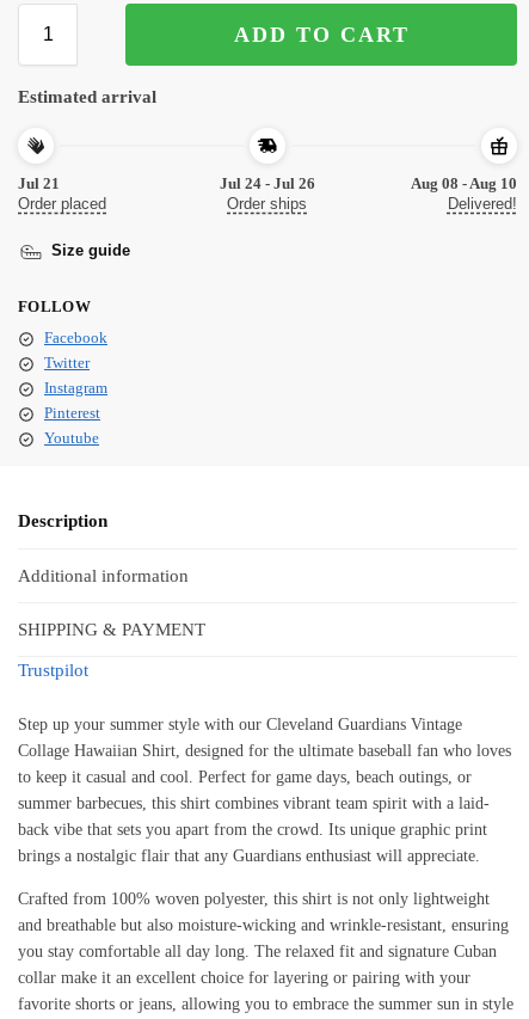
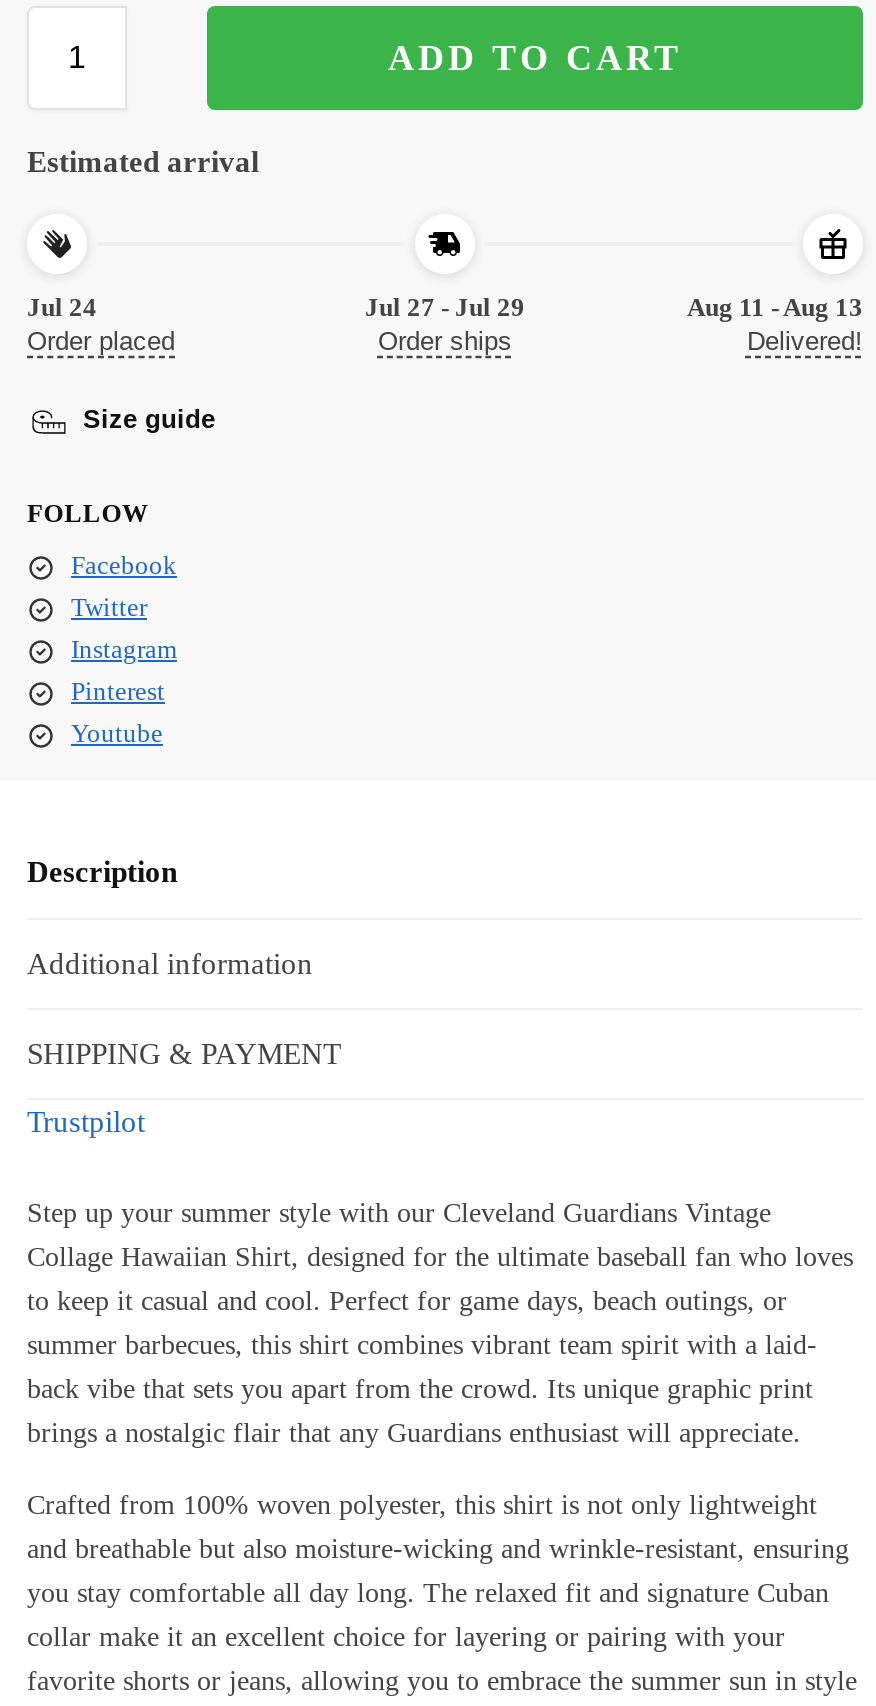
- Jul 21
+ Jul 24

- Jul 24 - Jul 26
+ Jul 27 - Jul 29

- Aug 08 - Aug 10
+ Aug 11 - Aug 13
